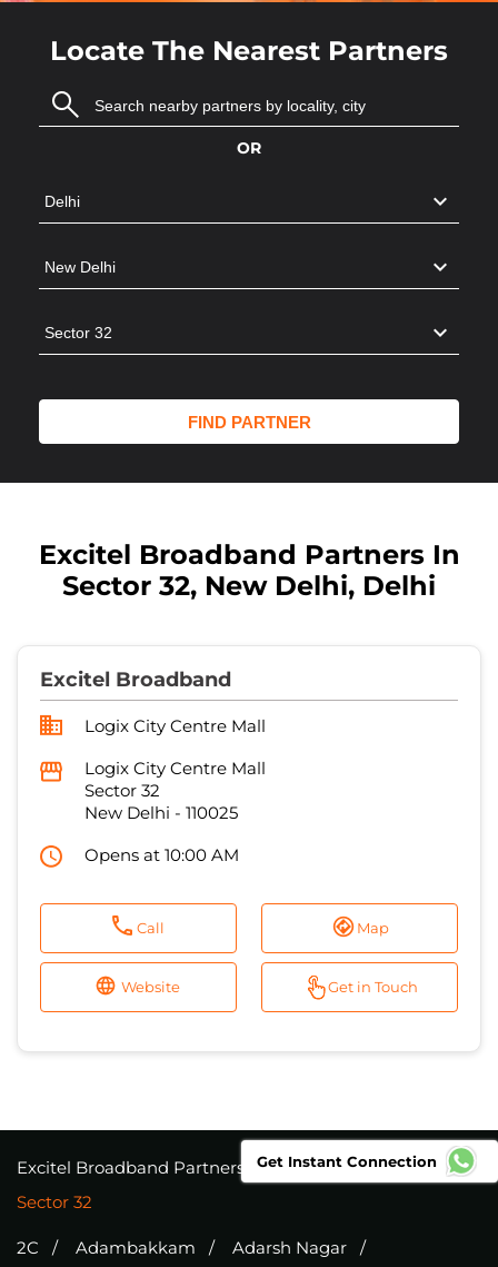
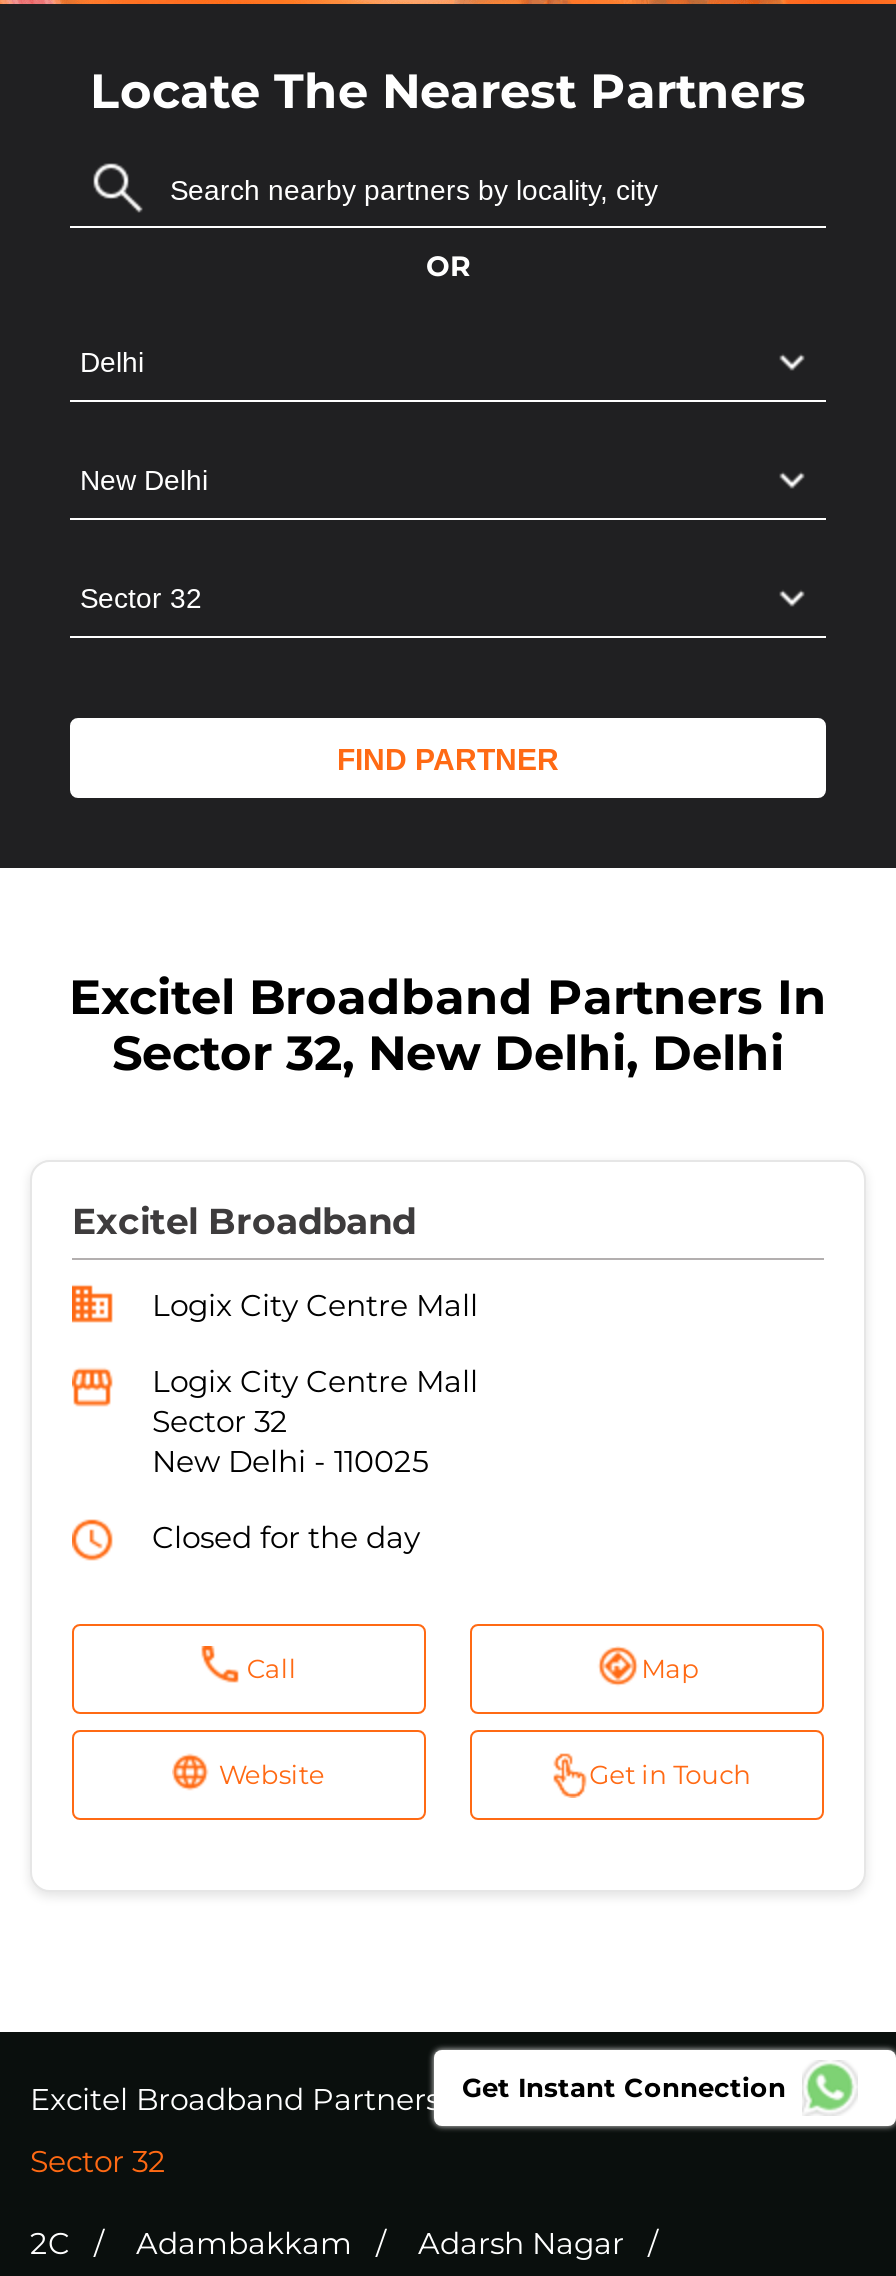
- Opens at 10:00 AM
+ Closed for the day
